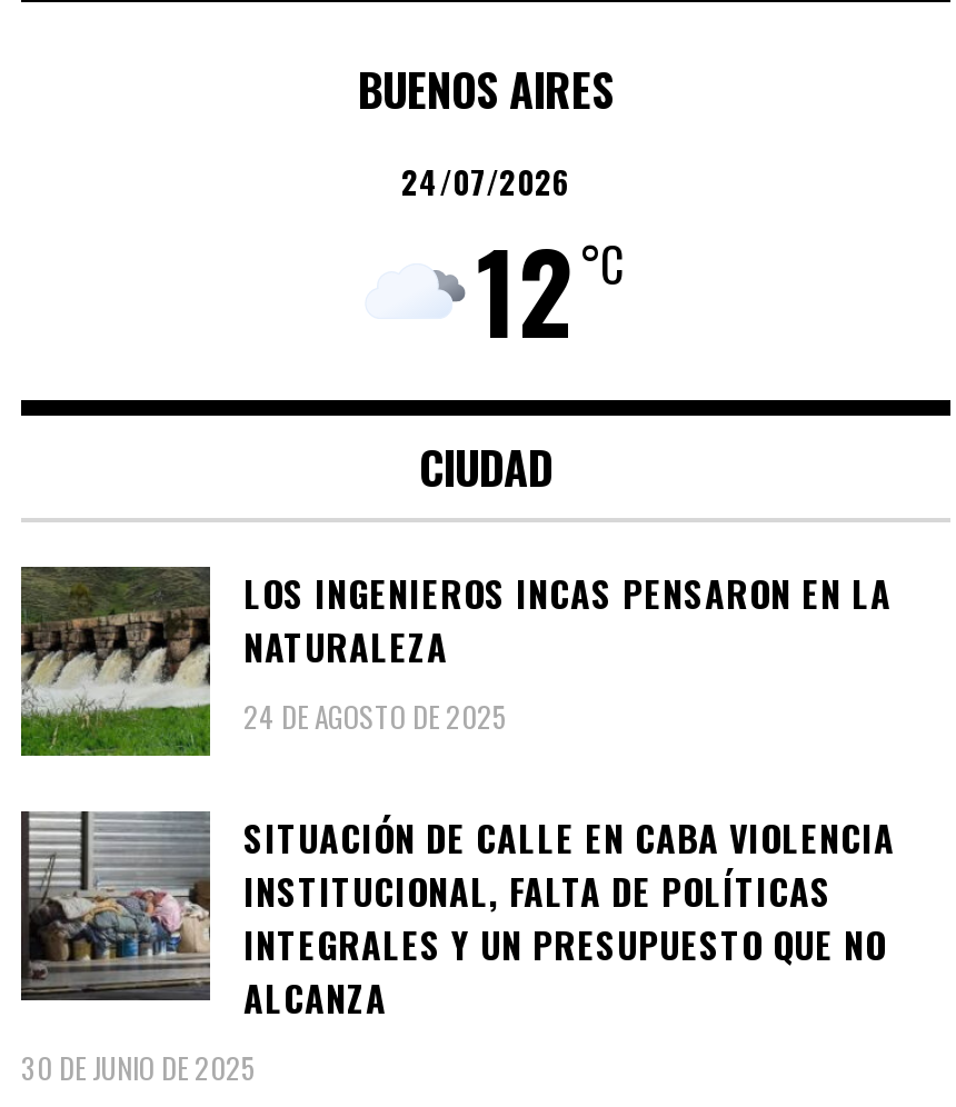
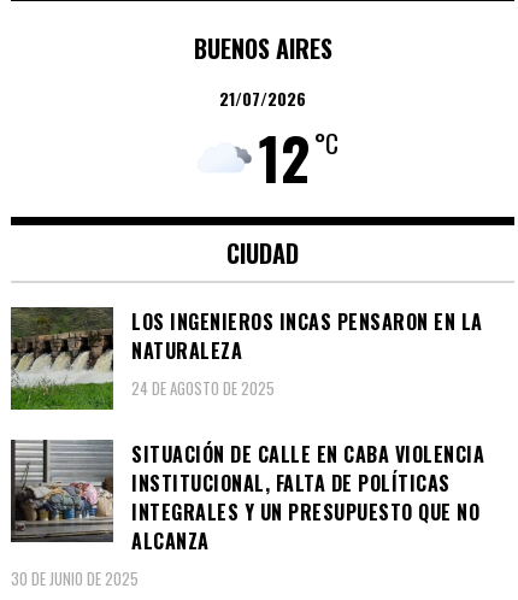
- 24/07/2026
+ 21/07/2026
